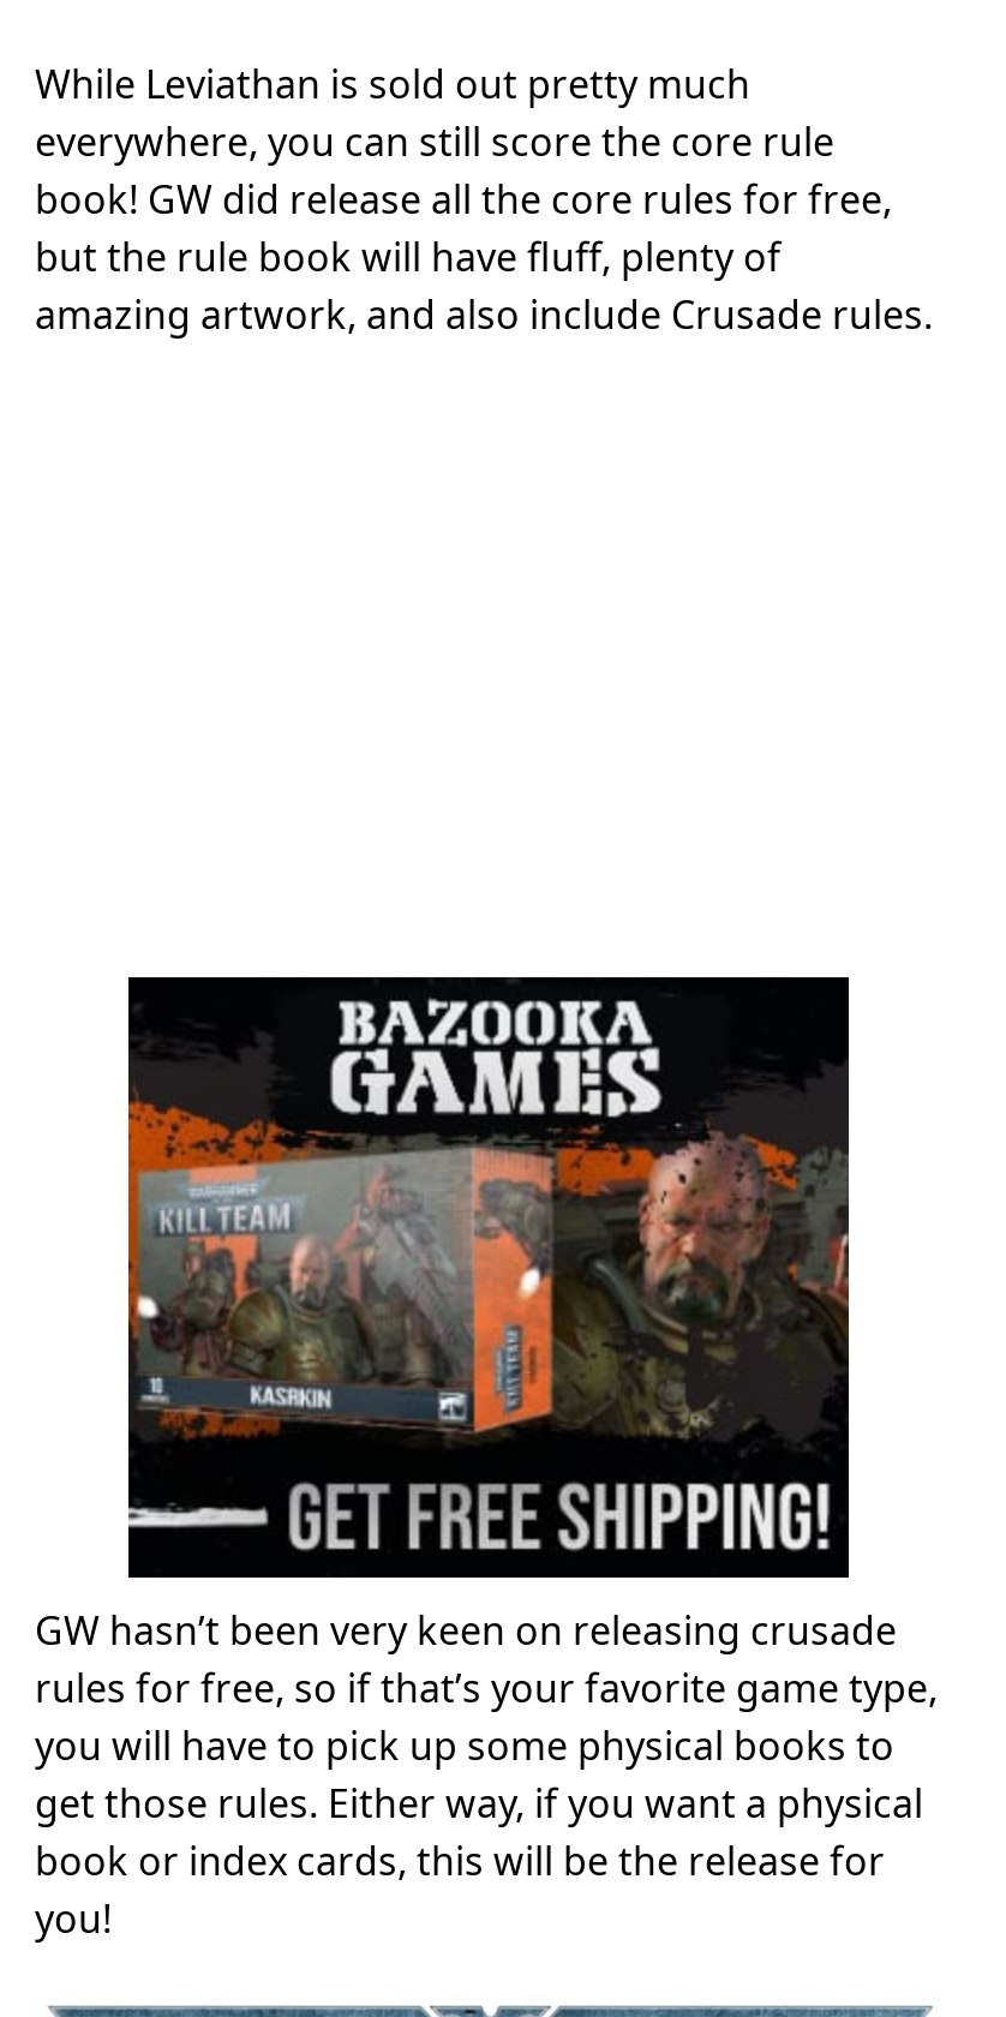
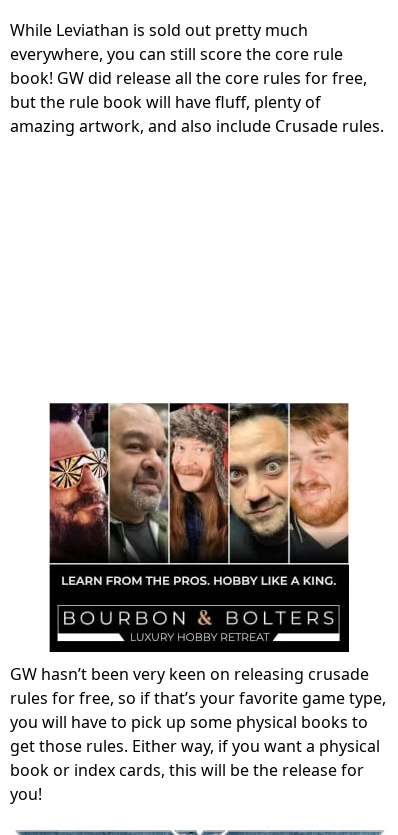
- [image]
+ [image]
